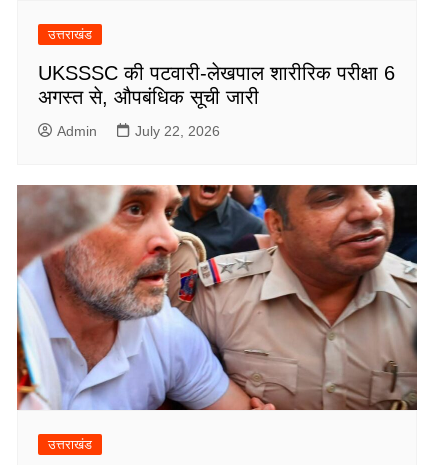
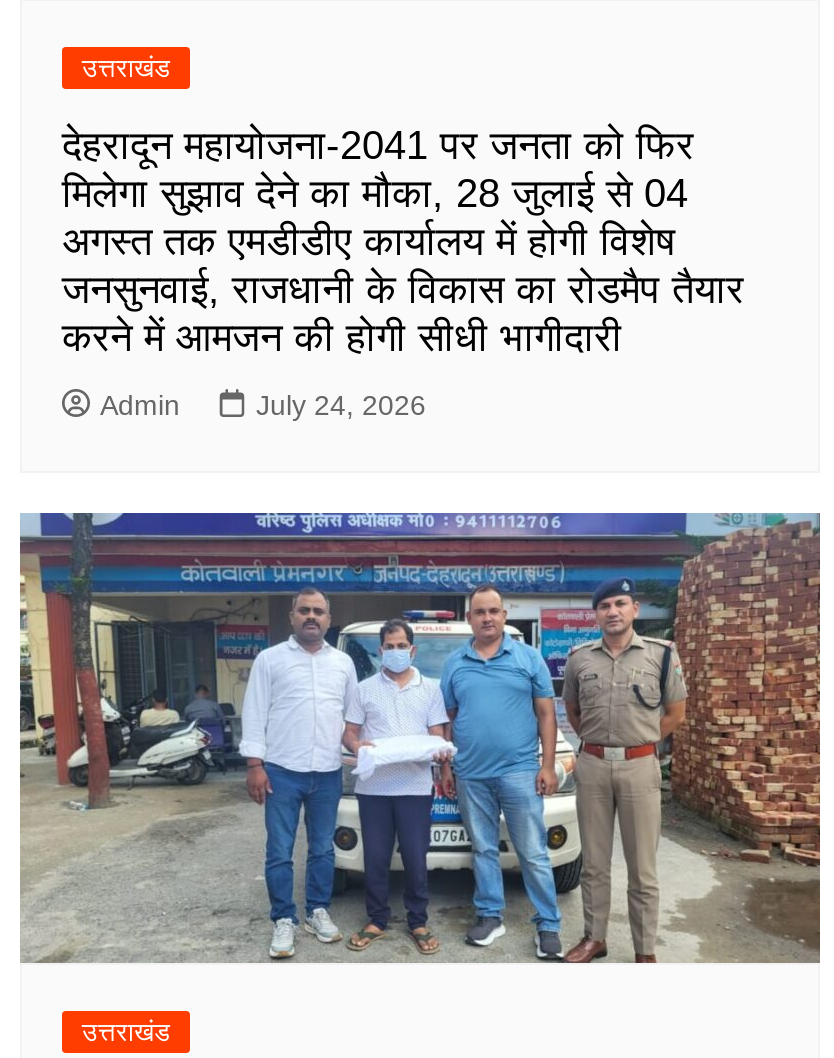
- UKSSSC की पटवारी-लेखपाल शारीरिक परीक्षा 6
- अगस्त से, औपबंधिक सूची जारी
+ देहरादून महायोजना-2041 पर जनता को फिर
+ मिलेगा सुझाव देने का मौका, 28 जुलाई से 04
+ अगस्त तक एमडीडीए कार्यालय में होगी विशेष
+ जनसुनवाई, राजधानी के विकास का रोडमैप तैयार
+ करने में आमजन की होगी सीधी भागीदारी

- July 22, 2026
+ July 24, 2026

- [image]
+ [image]
